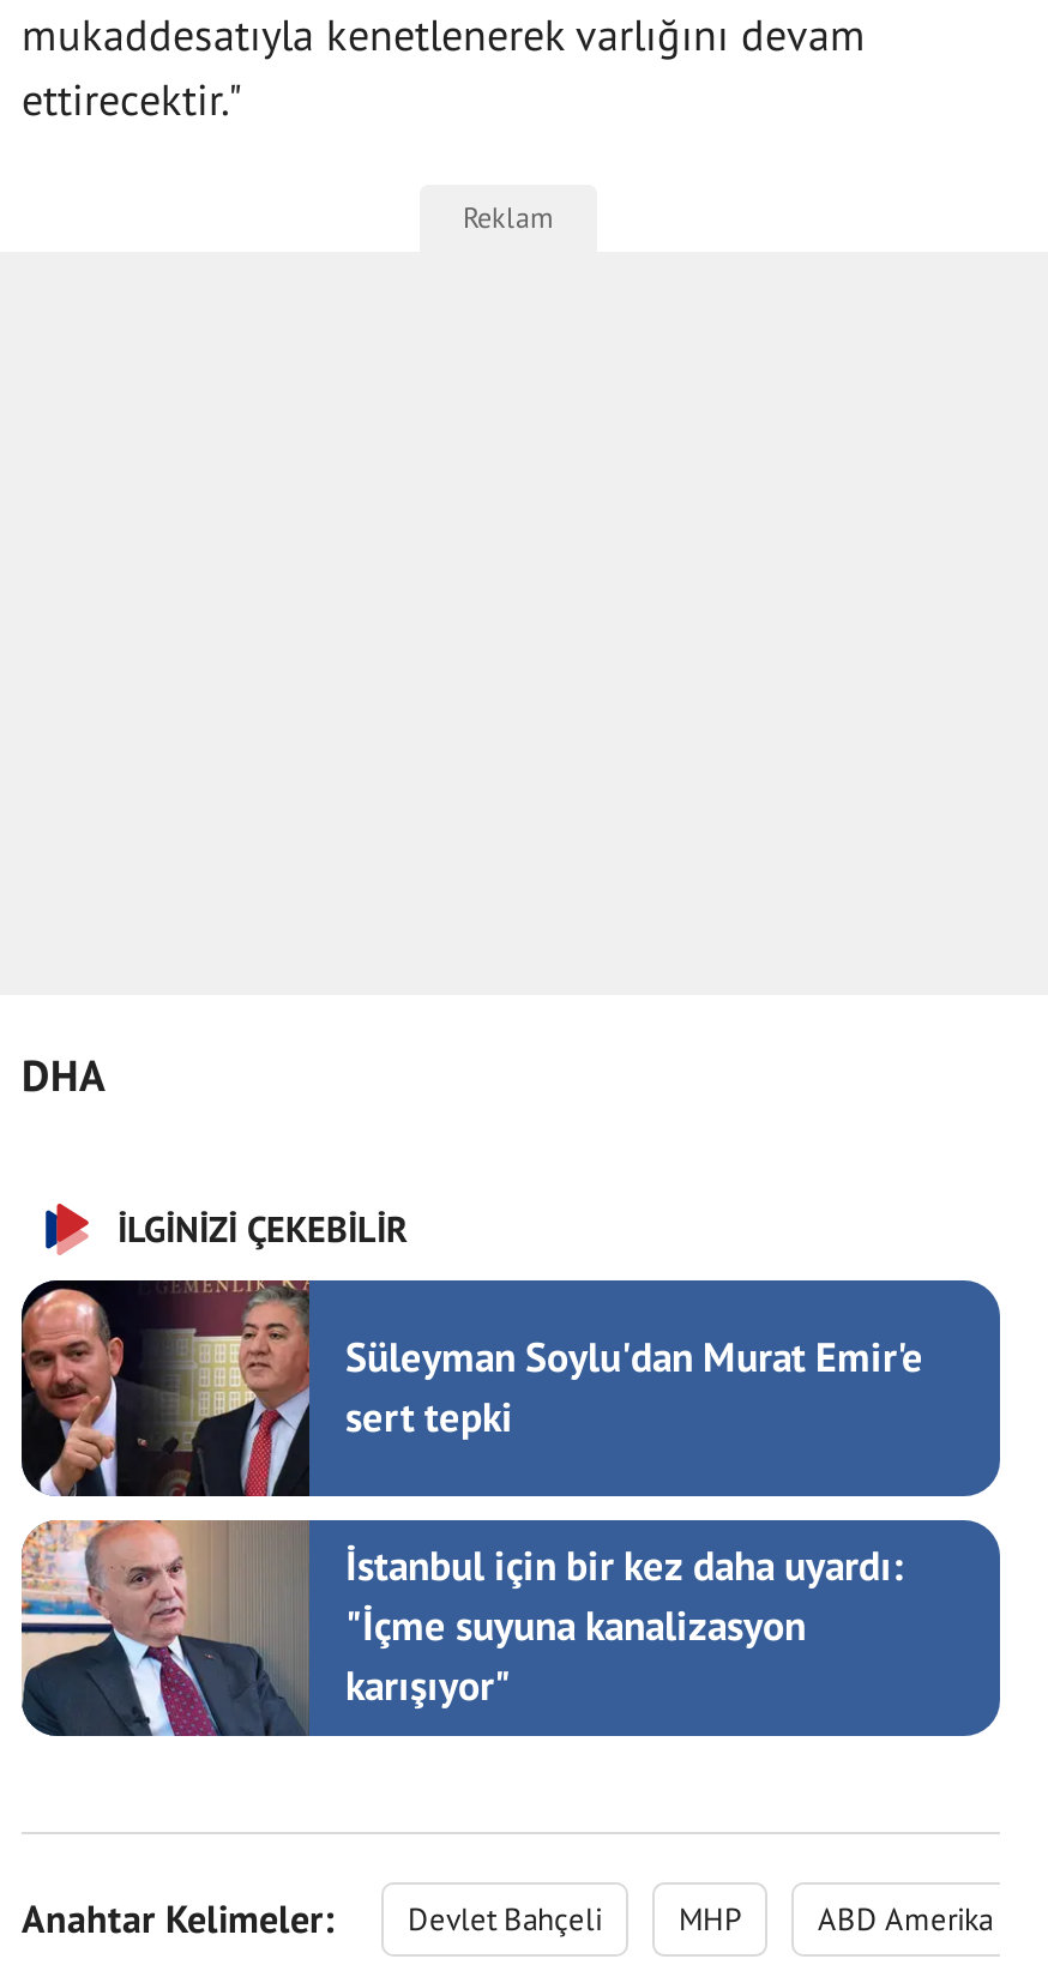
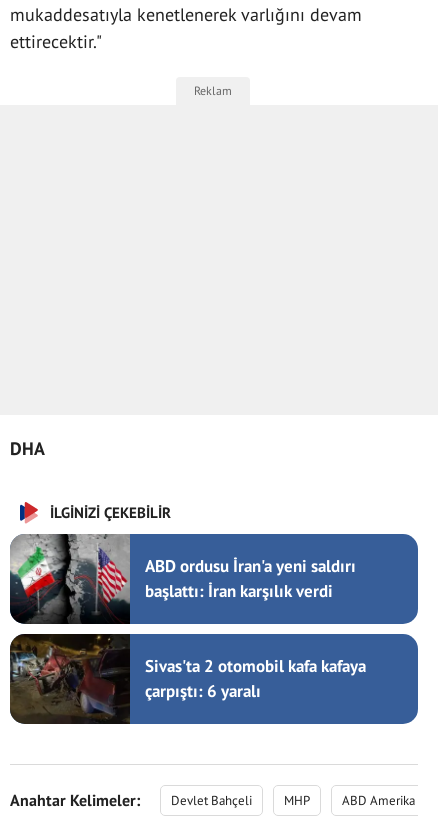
- [image]
- Süleyman Soylu'dan Murat Emir'e
- sert tepki
+ [image]
+ ABD ordusu İran'a yeni saldırı
+ başlattı: İran karşılık verdi

- [image]
- İstanbul için bir kez daha uyardı:
- "İçme suyuna kanalizasyon
- karışıyor"
+ [image]
+ Sivas'ta 2 otomobil kafa kafaya
+ çarpıştı: 6 yaralı
